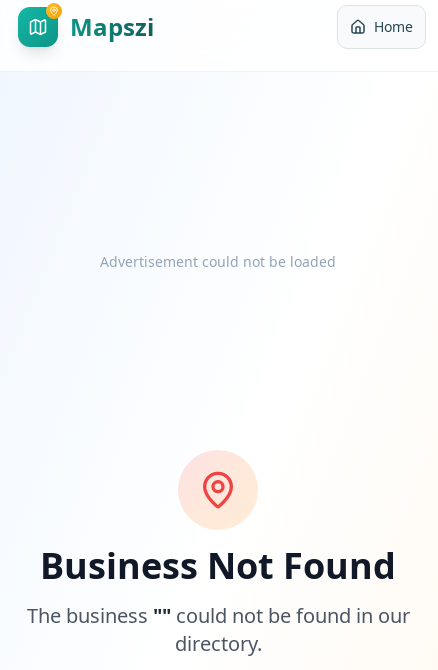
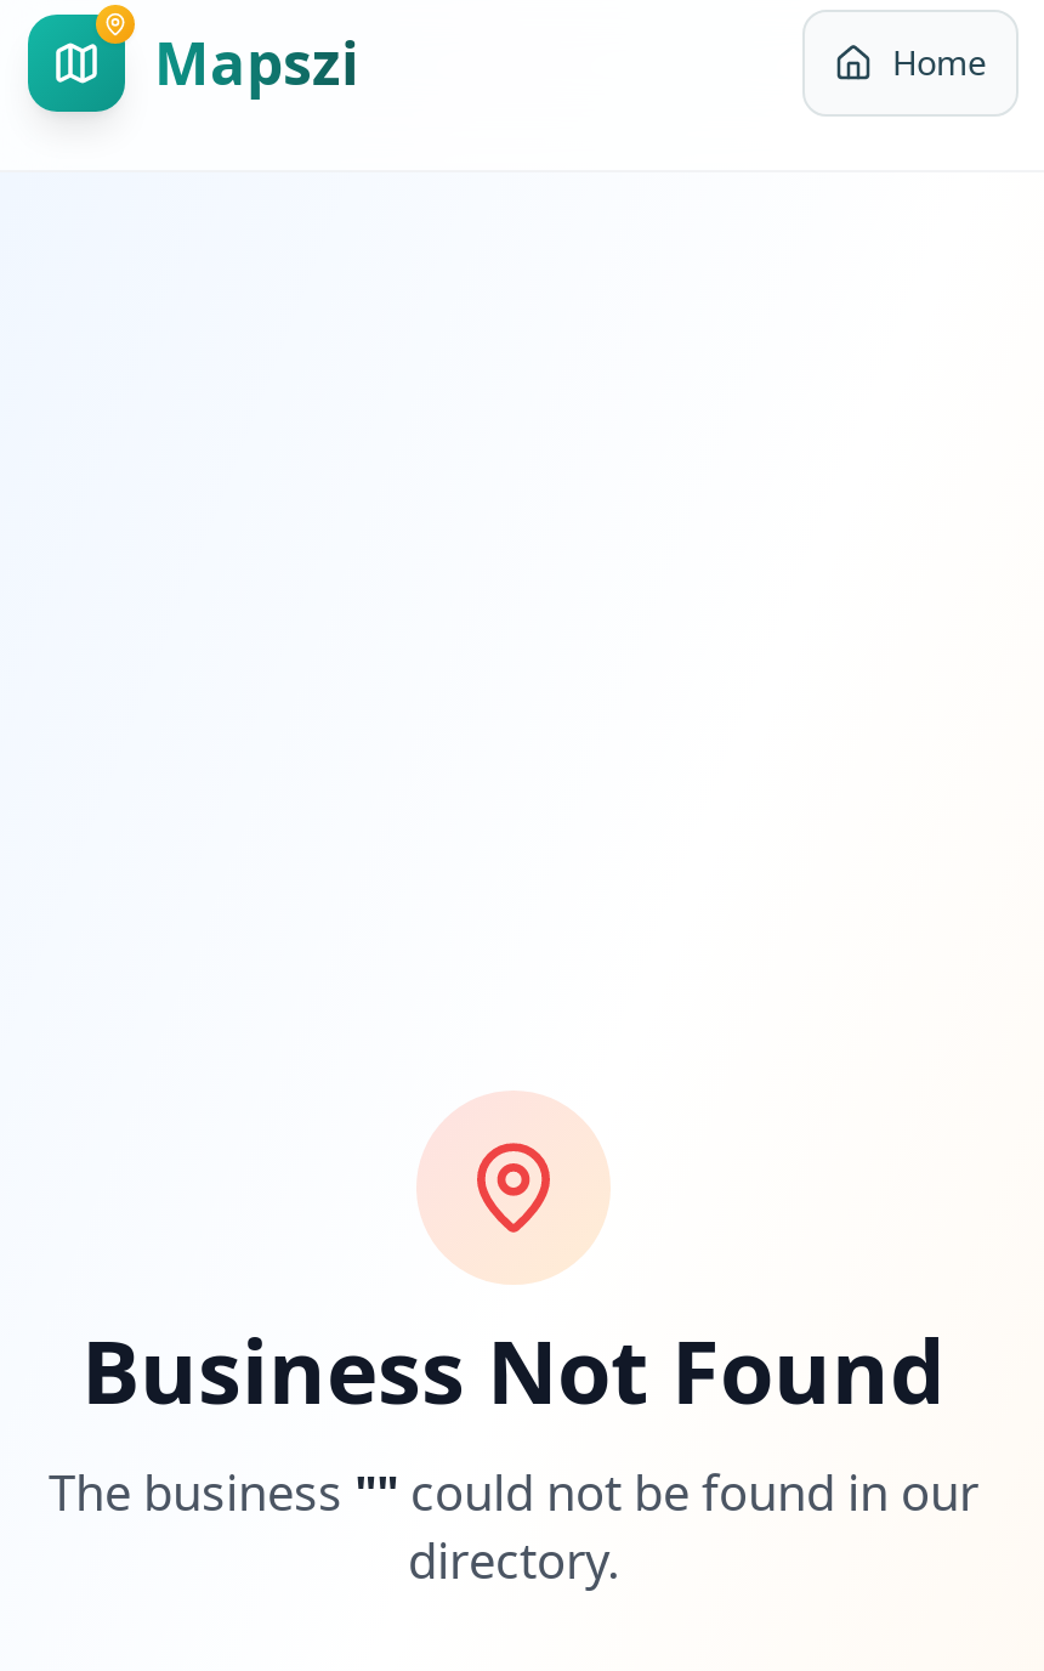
- Advertisement could not be loaded
